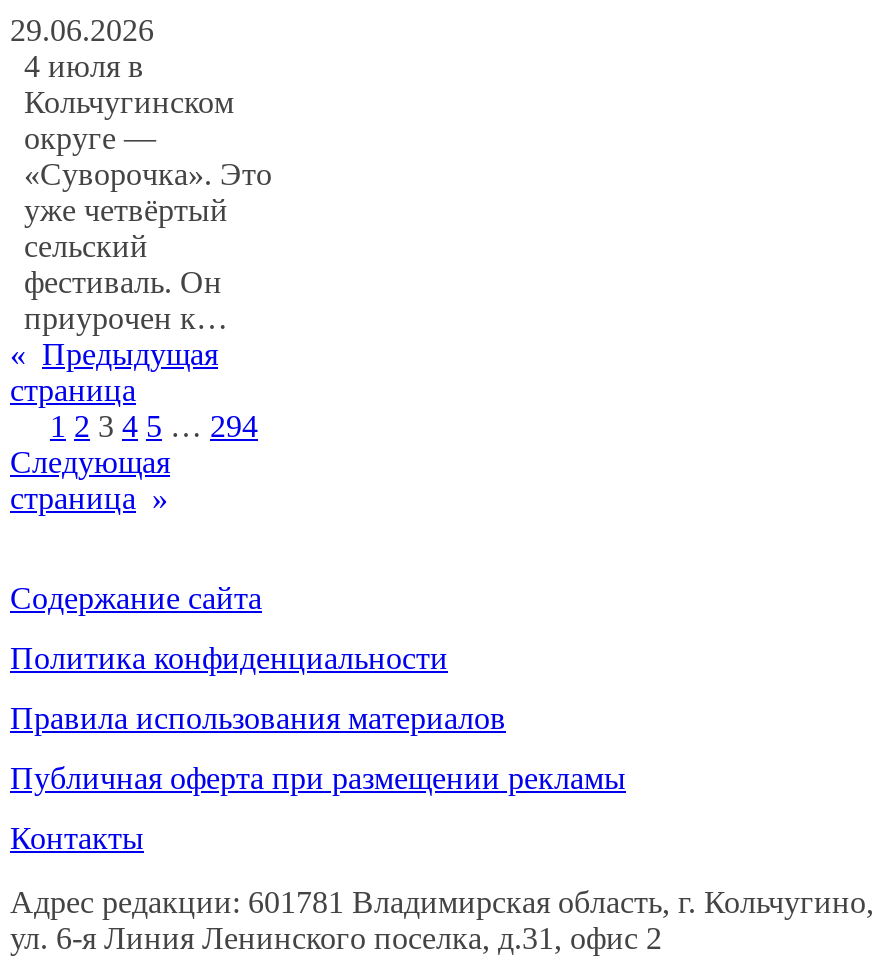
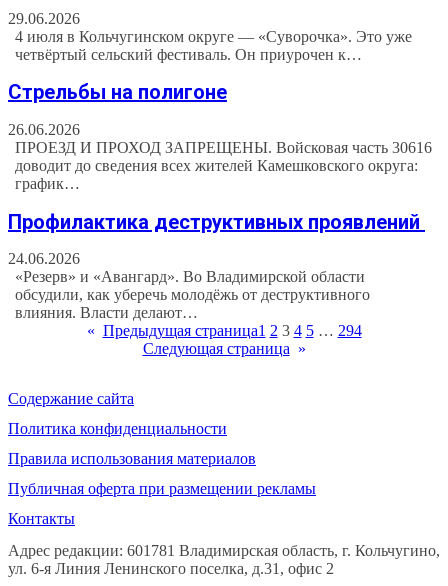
- 4 июля в
- Кольчугинском
- округе —
- «Суворочка». Это
- уже четвёртый
- сельский
- фестиваль. Он
- приурочен к…
- « Предыдущая
- страница
- 1 2 3 4 5 … 294
- Следующая
- страница »
+ 4 июля в Кольчугинском округе — «Суворочка». Это уже
+ четвёртый сельский фестиваль. Он приурочен к…
+ Стрельбы на полигоне
+ 26.06.2026
+ ПРОЕЗД И ПРОХОД ЗАПРЕЩЕНЫ. Войсковая часть 30616
+ доводит до сведения всех жителей Камешковского округа:
+ график…
+ Профилактика деструктивных проявлений
+ 24.06.2026
+ «Резерв» и «Авангард». Во Владимирской области
+ обсудили, как уберечь молодёжь от деструктивного
+ влияния. Власти делают…
+ « Предыдущая страница1 2 3 4 5 … 294
+ Следующая страница »
